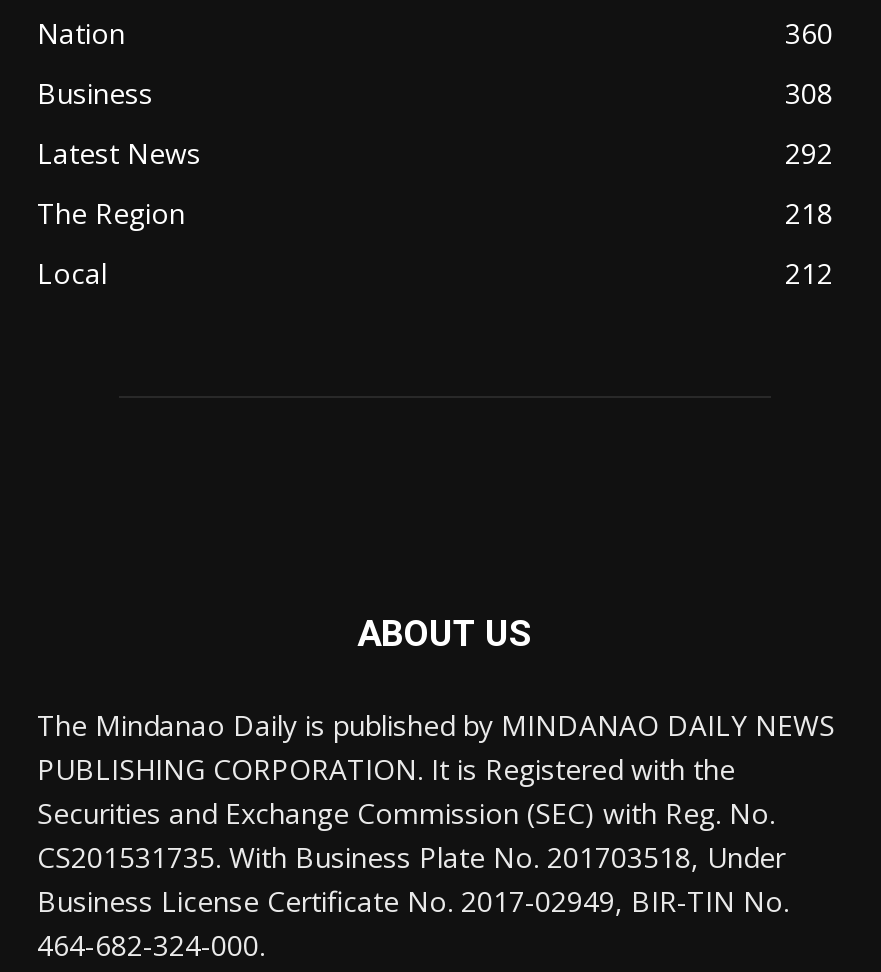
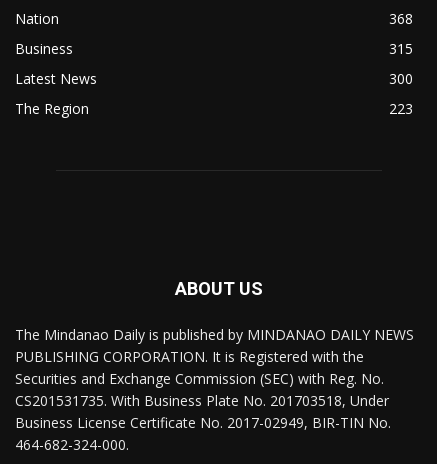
- 360
+ 368

- 308
+ 315

- 292
+ 300

- 218
- Local
- 212
+ 223
